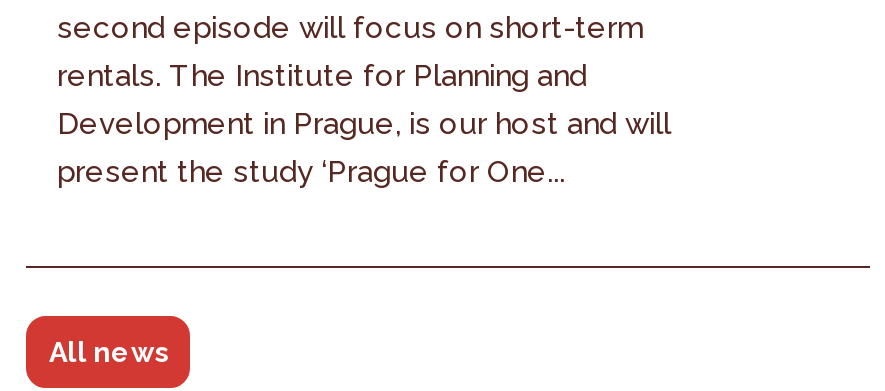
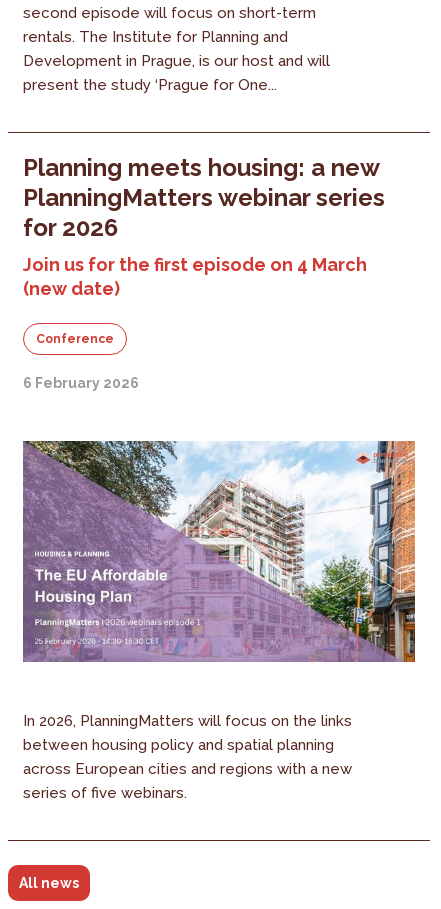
+ [image]

+ Planning meets housing: a new
+ PlanningMatters webinar series
+ for 2026
+ Join us for the first episode on 4 March
+ (new date)
+ Conference
+ 6 February 2026

+ In 2026, PlanningMatters will focus on the links
+ between housing policy and spatial planning
+ across European cities and regions with a new
+ series of five webinars.
